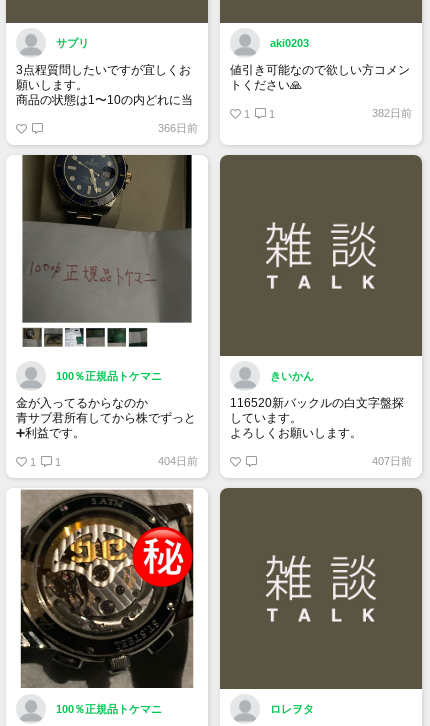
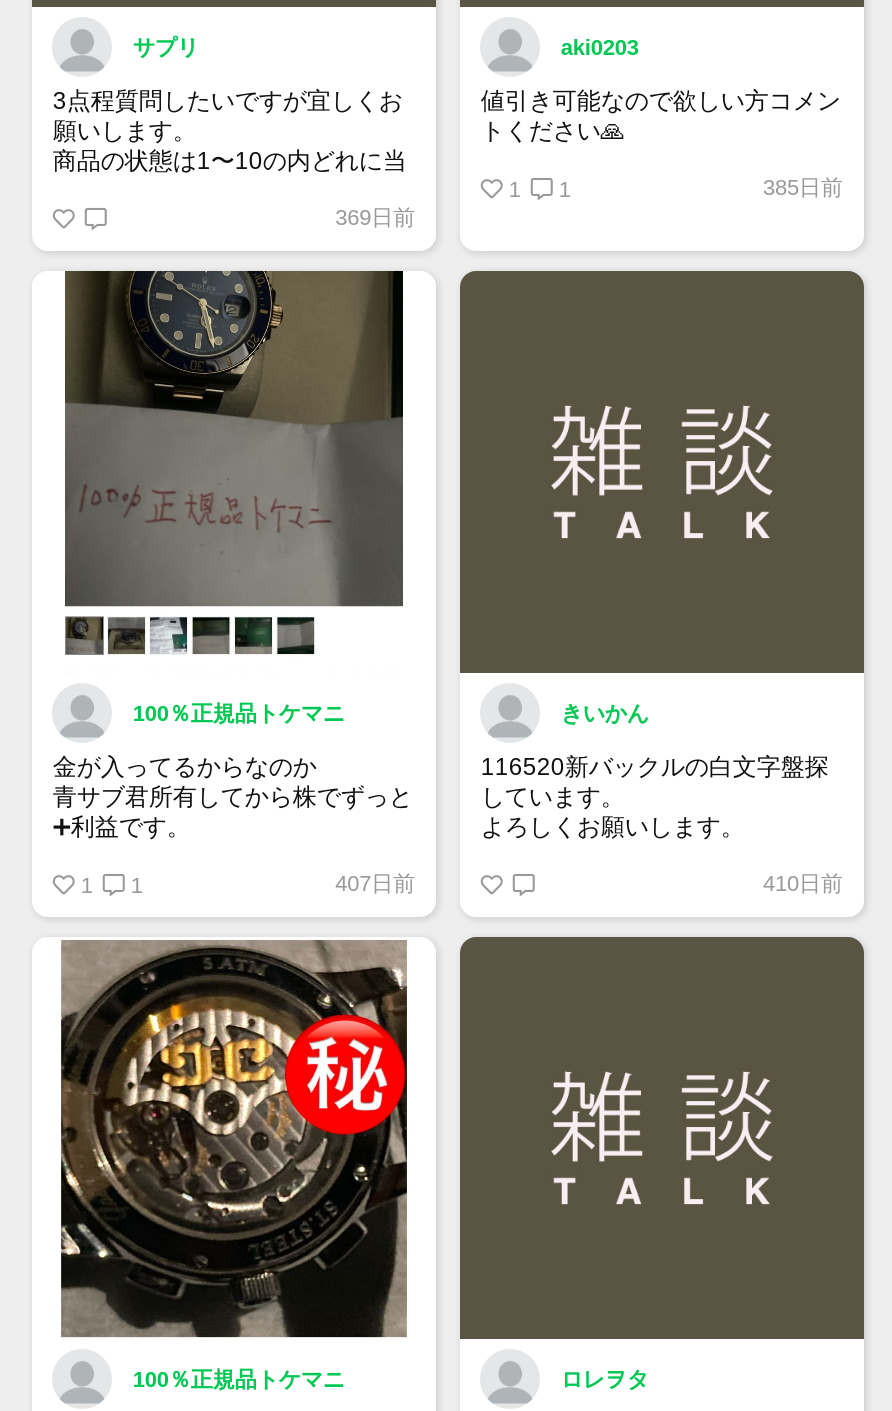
- 382日前
+ 385日前

- 366日前
+ 369日前

- 404日前
+ 407日前

- 407日前
+ 410日前
